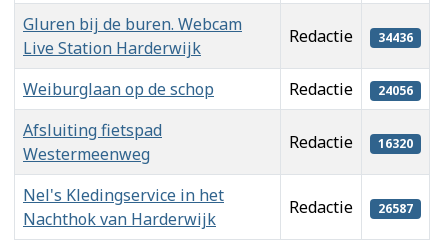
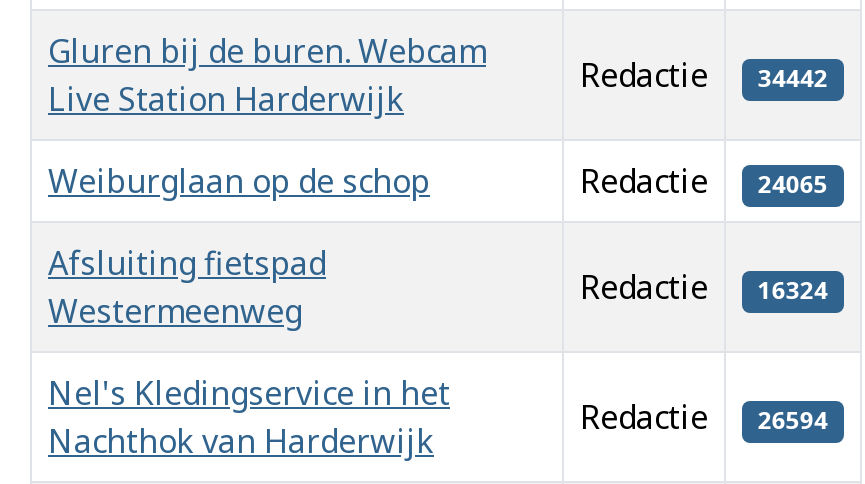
- Redactie 34436
+ Redactie 34442

- Redactie 24056
+ Redactie 24065

- Redactie 16320
+ Redactie 16324

- Redactie 26587
+ Redactie 26594
